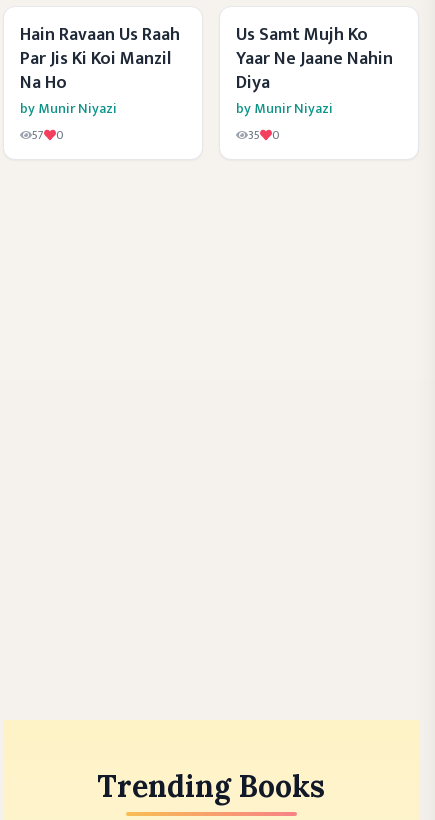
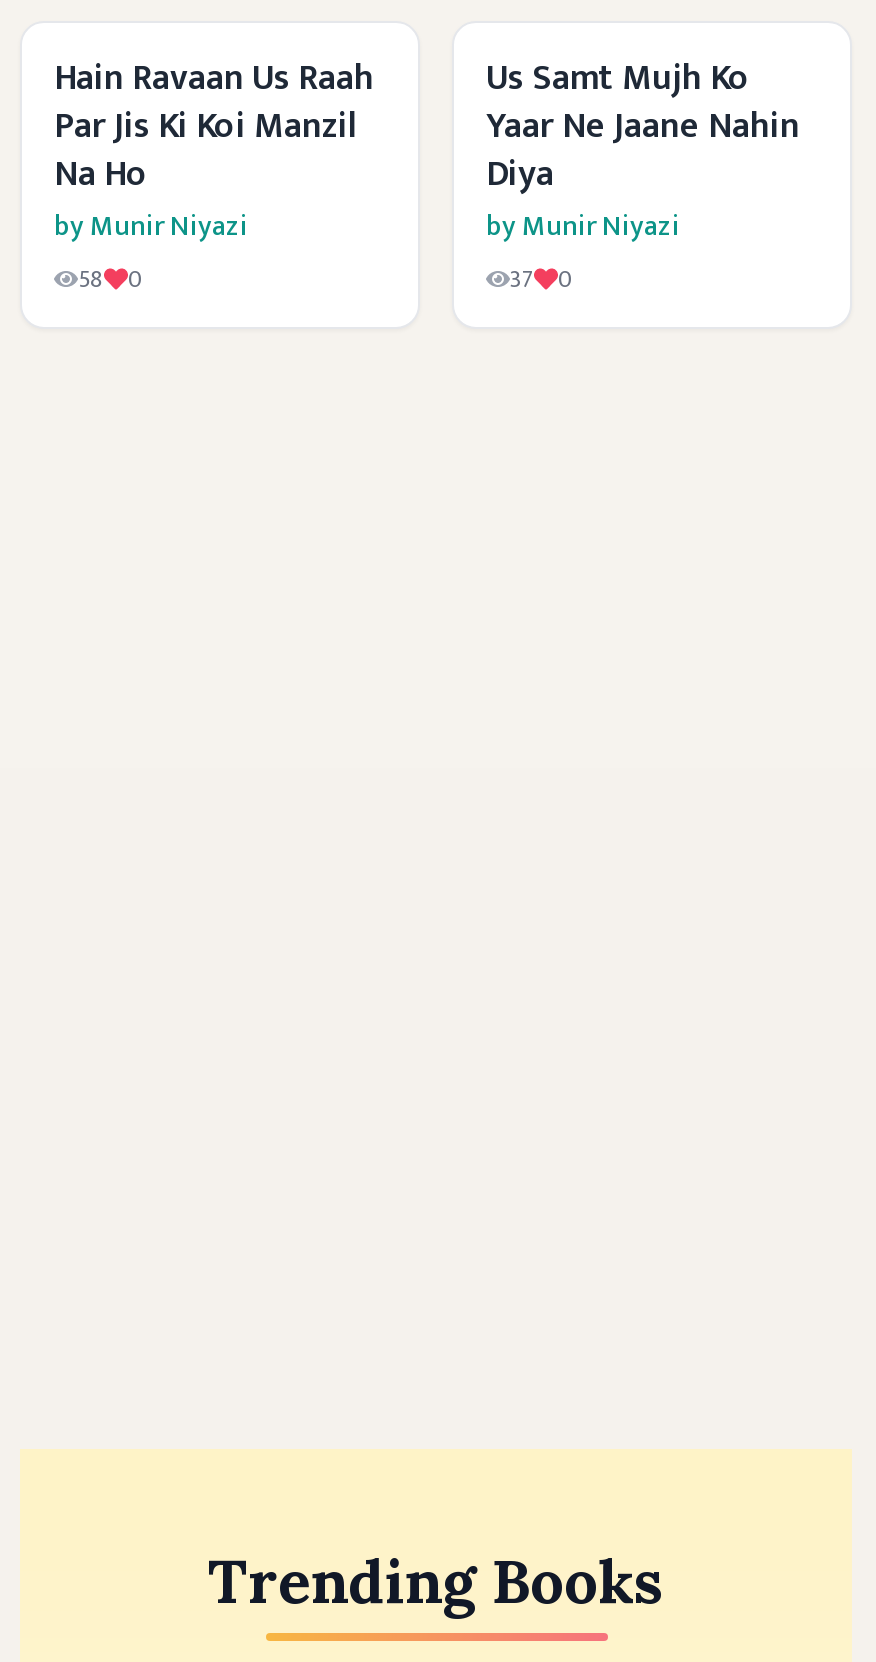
- 57 0
+ 58 0

- 35 0
+ 37 0
